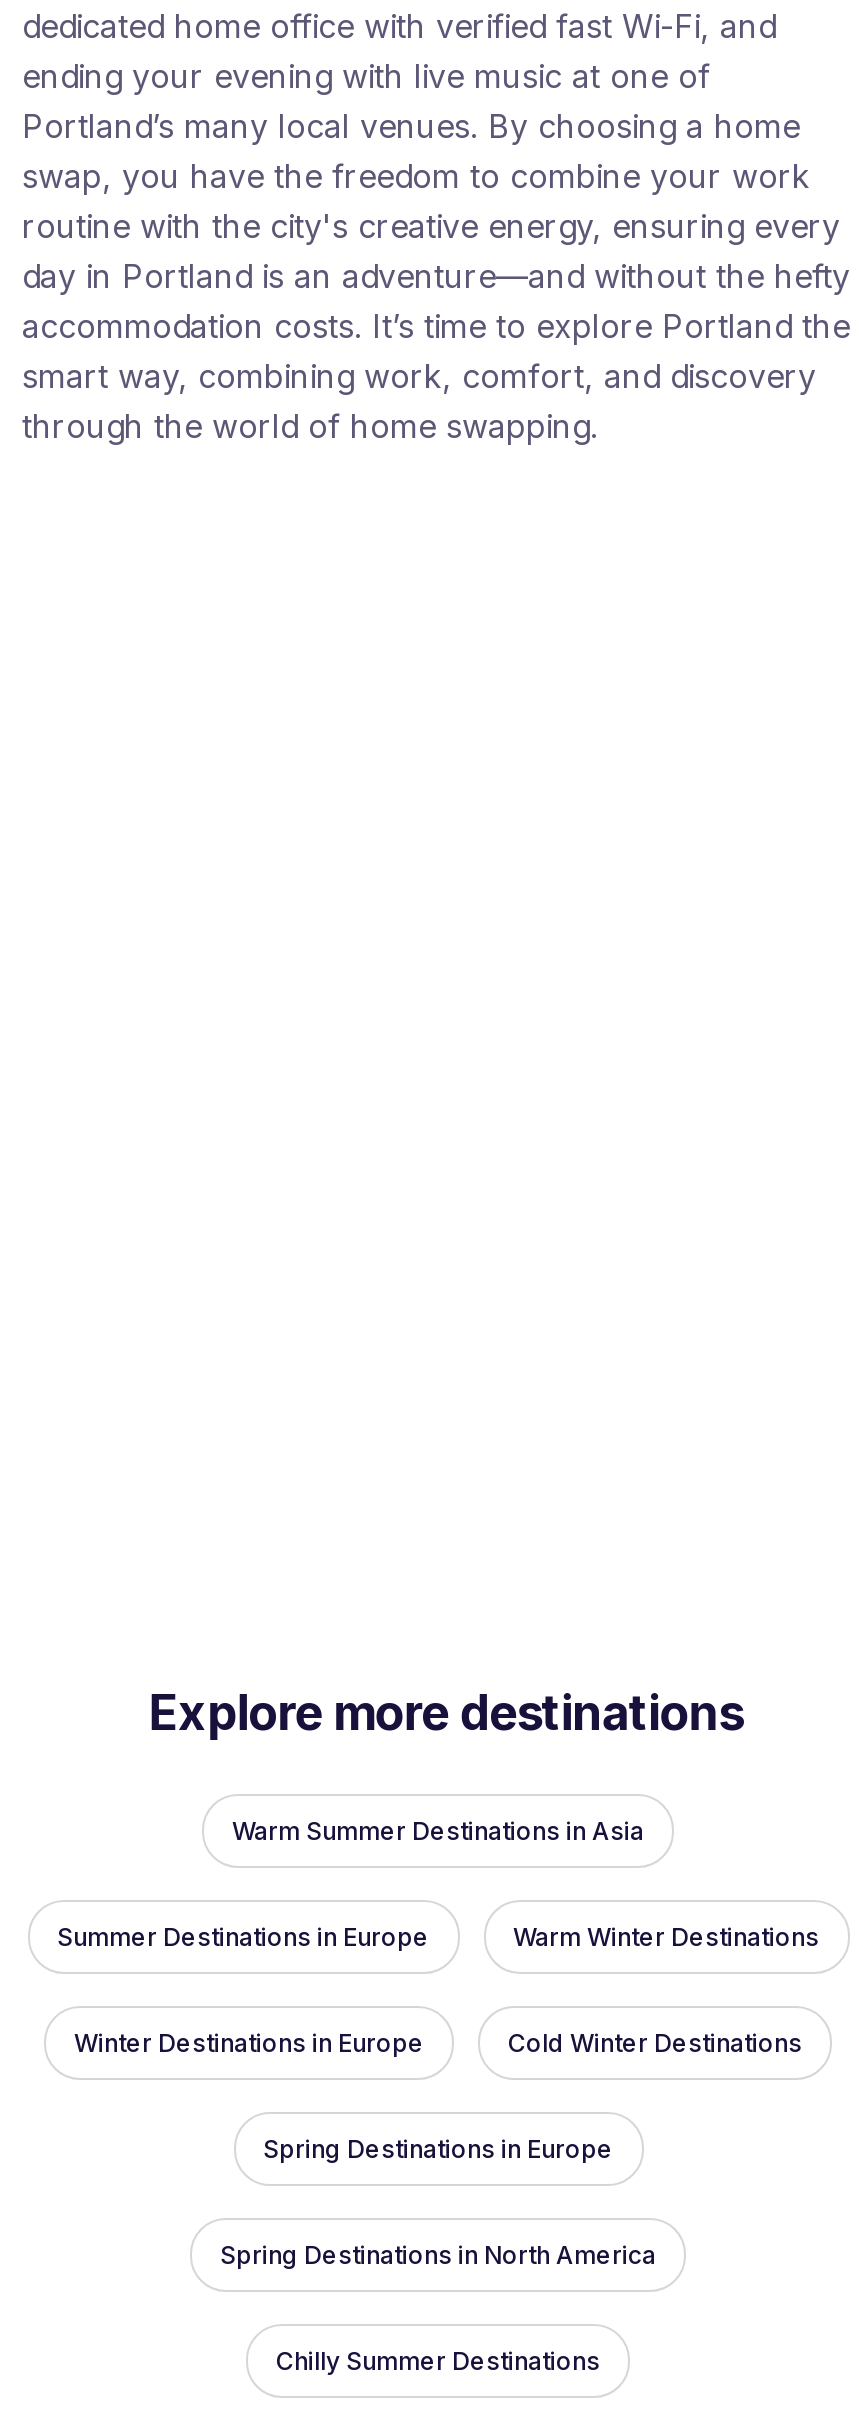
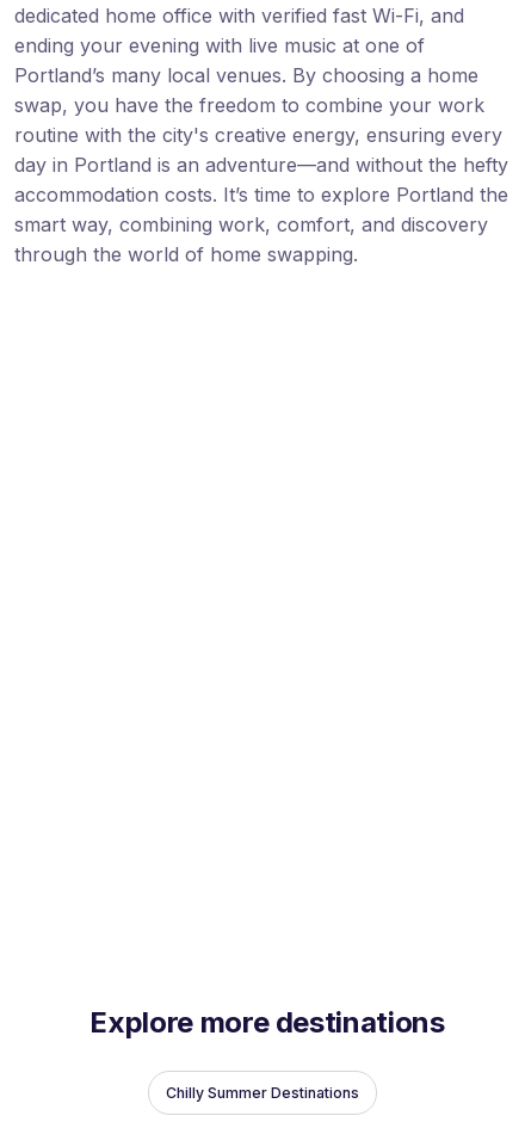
- Warm Summer Destinations in Asia

- Summer Destinations in Europe
- Warm Winter Destinations

- Winter Destinations in Europe
- Cold Winter Destinations

- Spring Destinations in Europe

- Spring Destinations in North America
